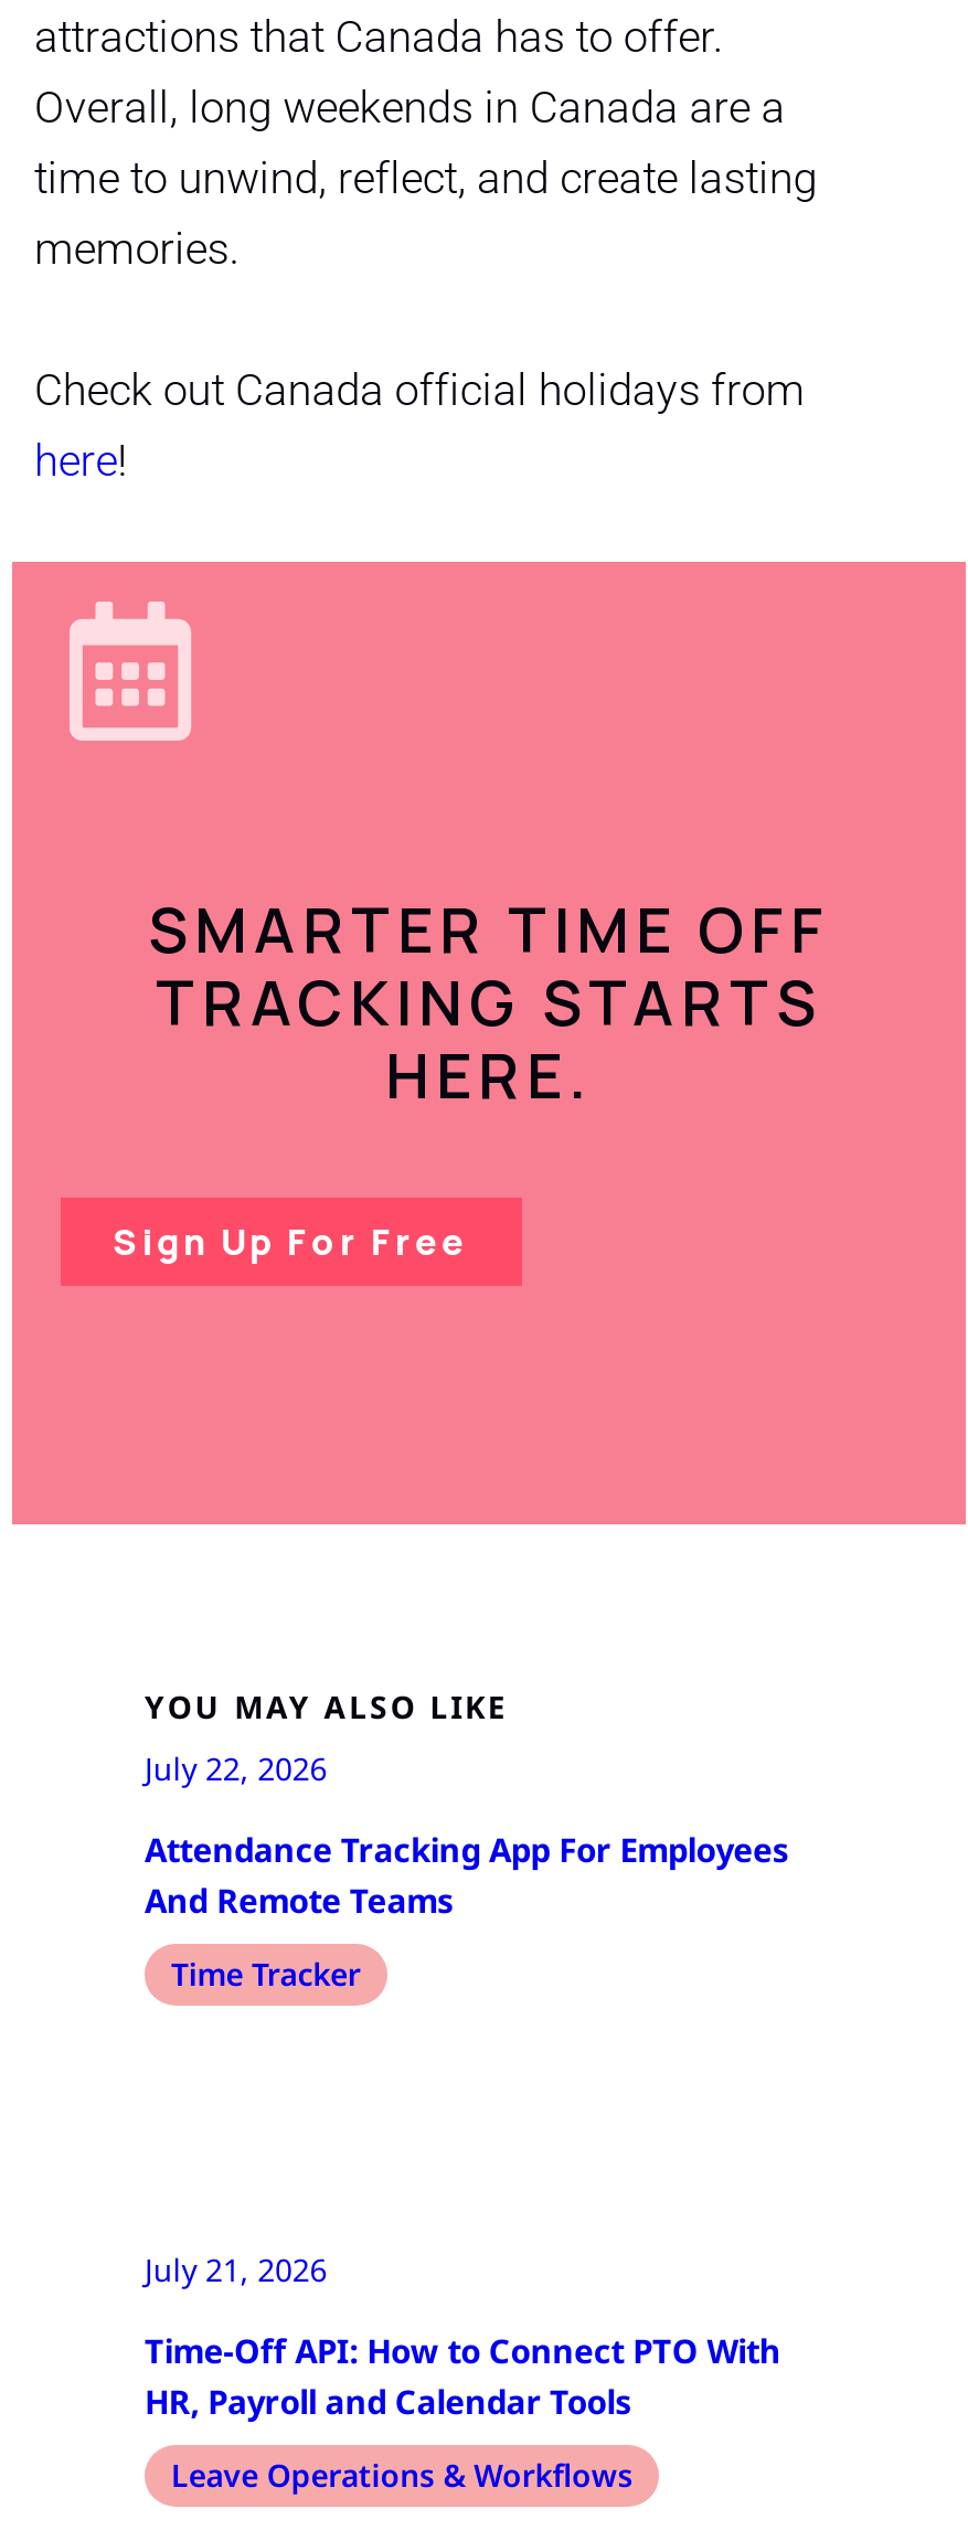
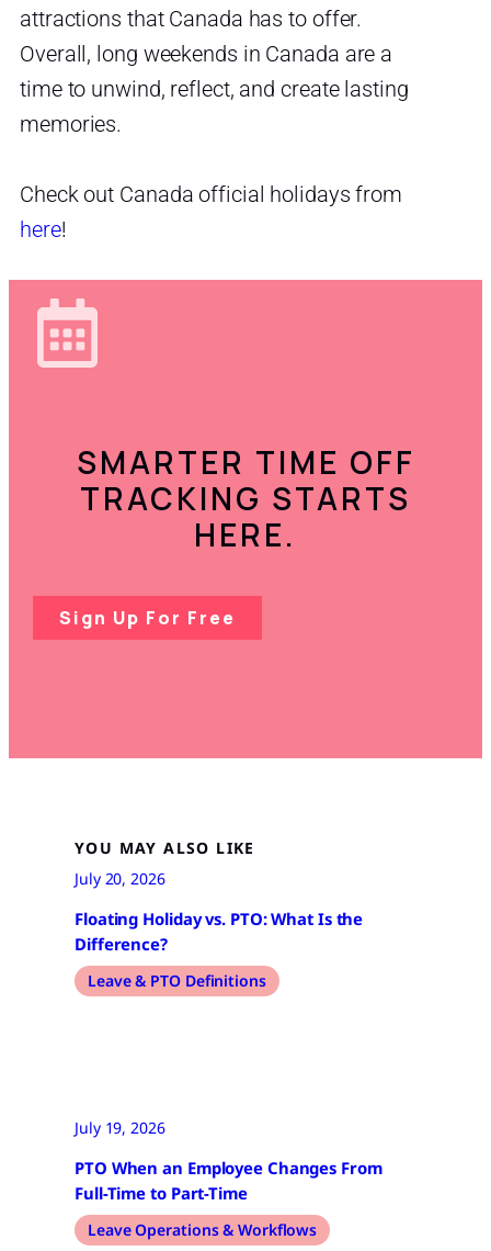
- July 22, 2026
+ July 20, 2026

- Attendance Tracking App For Employees
- And Remote Teams
+ Floating Holiday vs. PTO: What Is the
+ Difference?

- Time Tracker
+ Leave & PTO Definitions

- July 21, 2026
+ July 19, 2026

- Time-Off API: How to Connect PTO With
- HR, Payroll and Calendar Tools
+ PTO When an Employee Changes From
+ Full-Time to Part-Time
